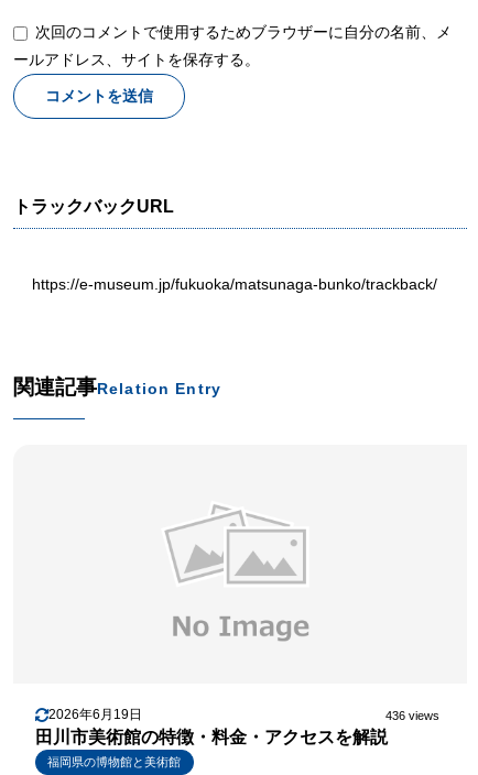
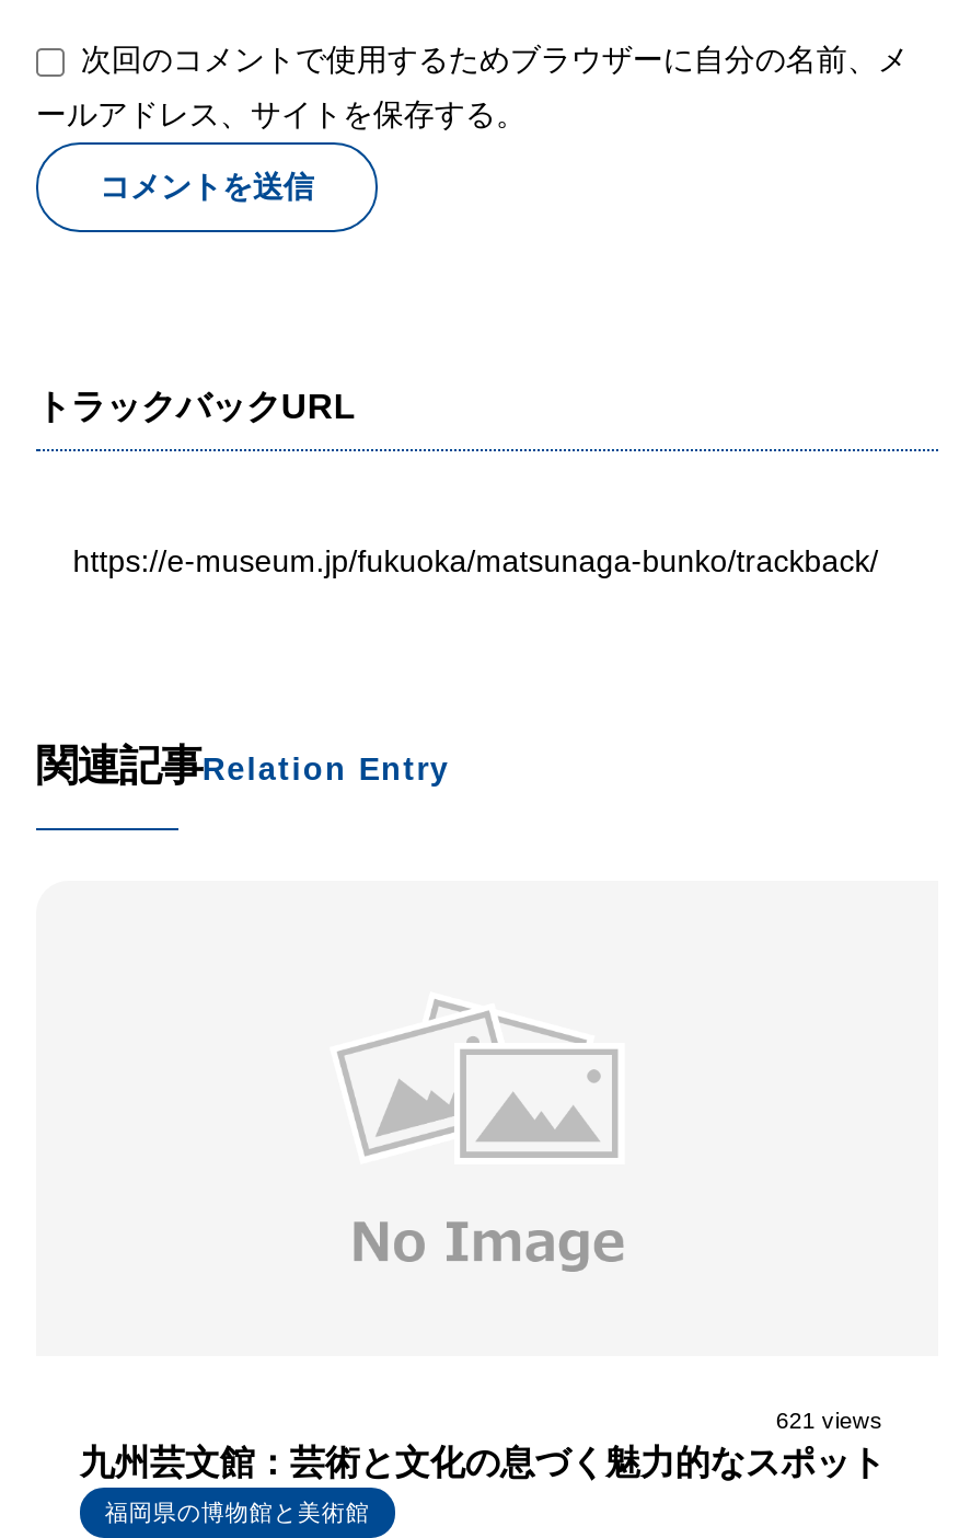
- 2026年6月19日
- 436 views
- 田川市美術館の特徴・料金・アクセスを解説
+ 621 views
+ 九州芸文館：芸術と文化の息づく魅力的なスポット
